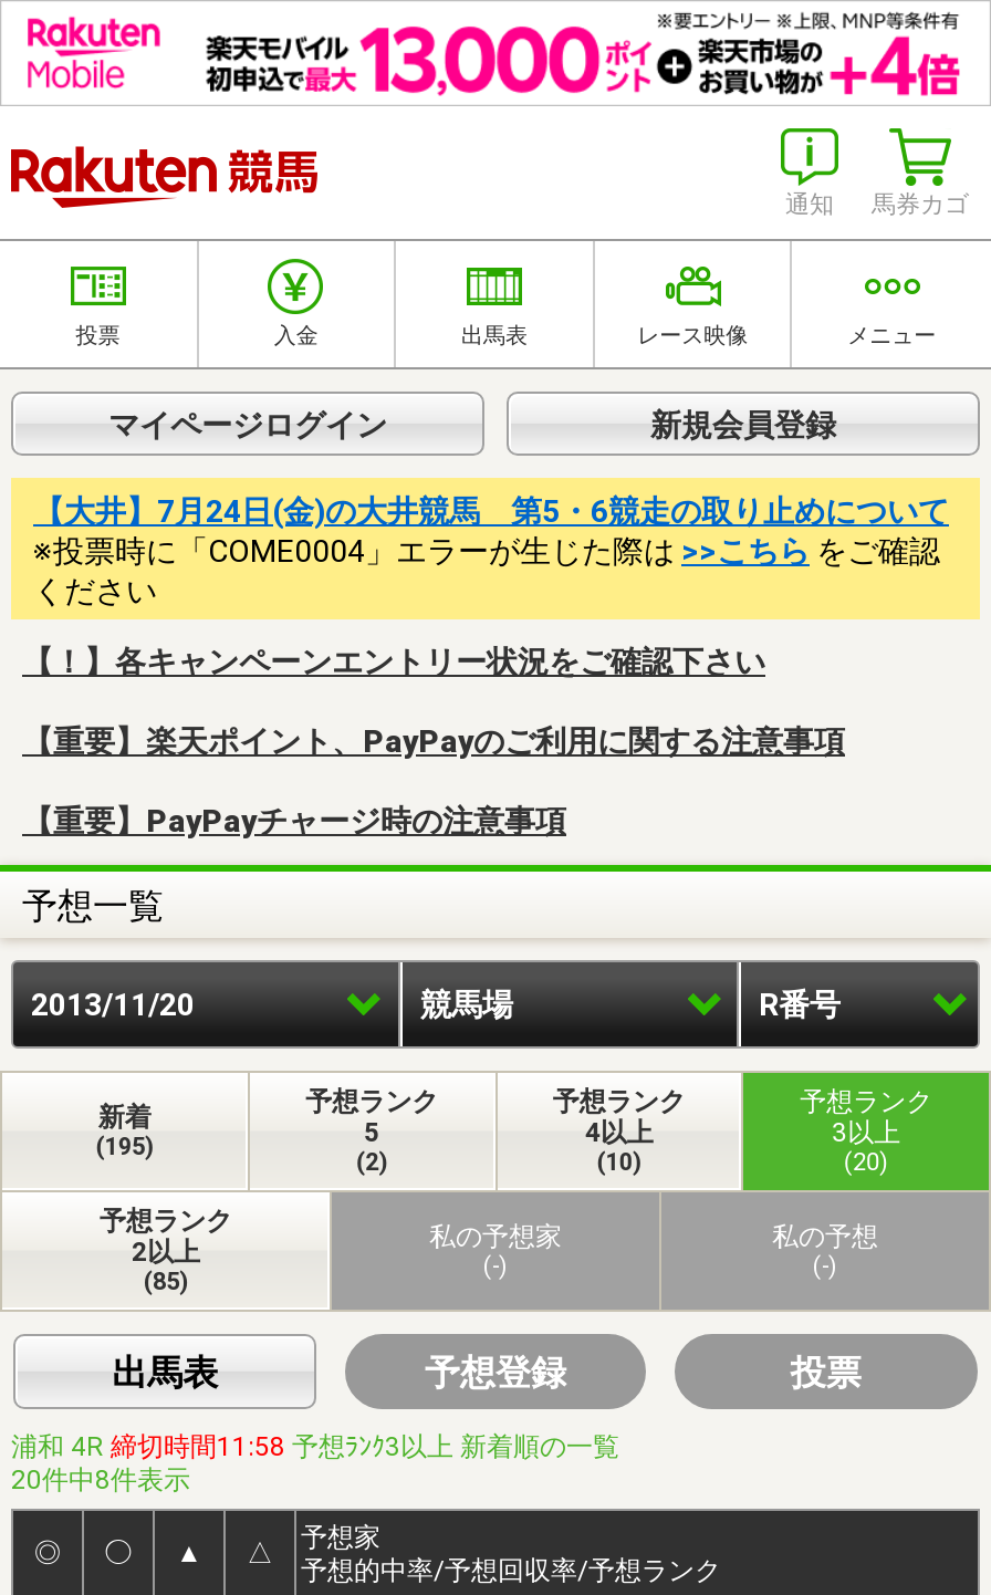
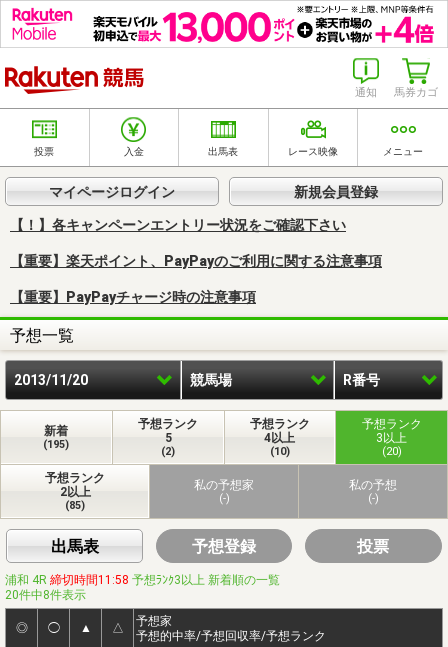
- 【大井】7月24日(金)の大井競馬 第5・6競走の取り止めについて
- ※投票時に「COME0004」エラーが生じた際は>>こちらをご確認
- ください
